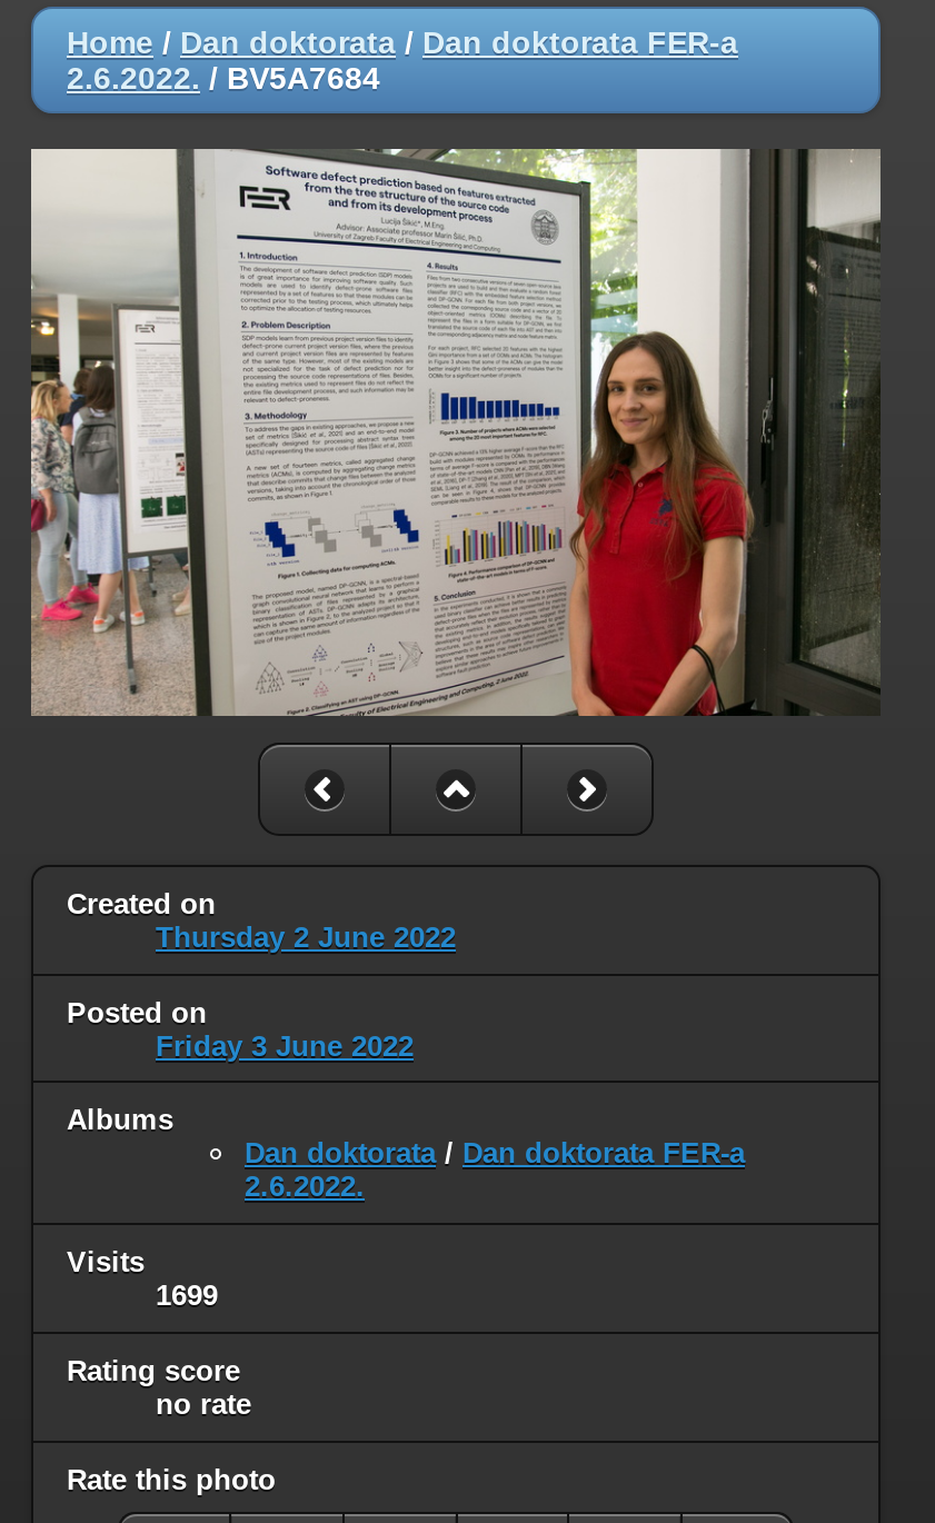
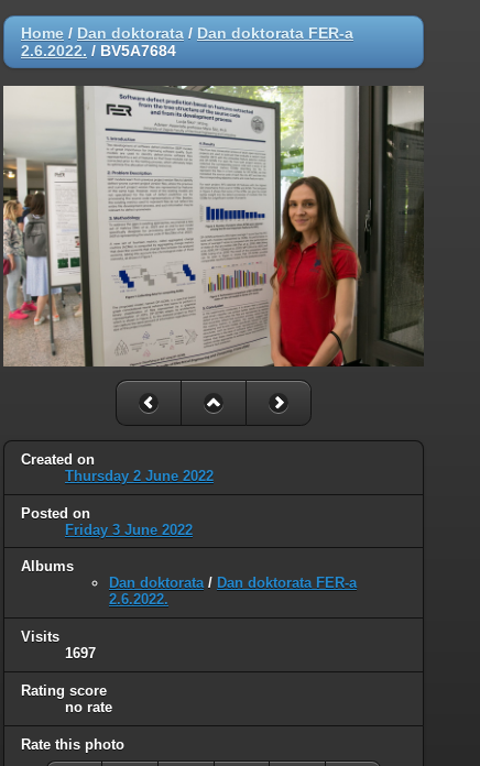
- 1699
+ 1697
